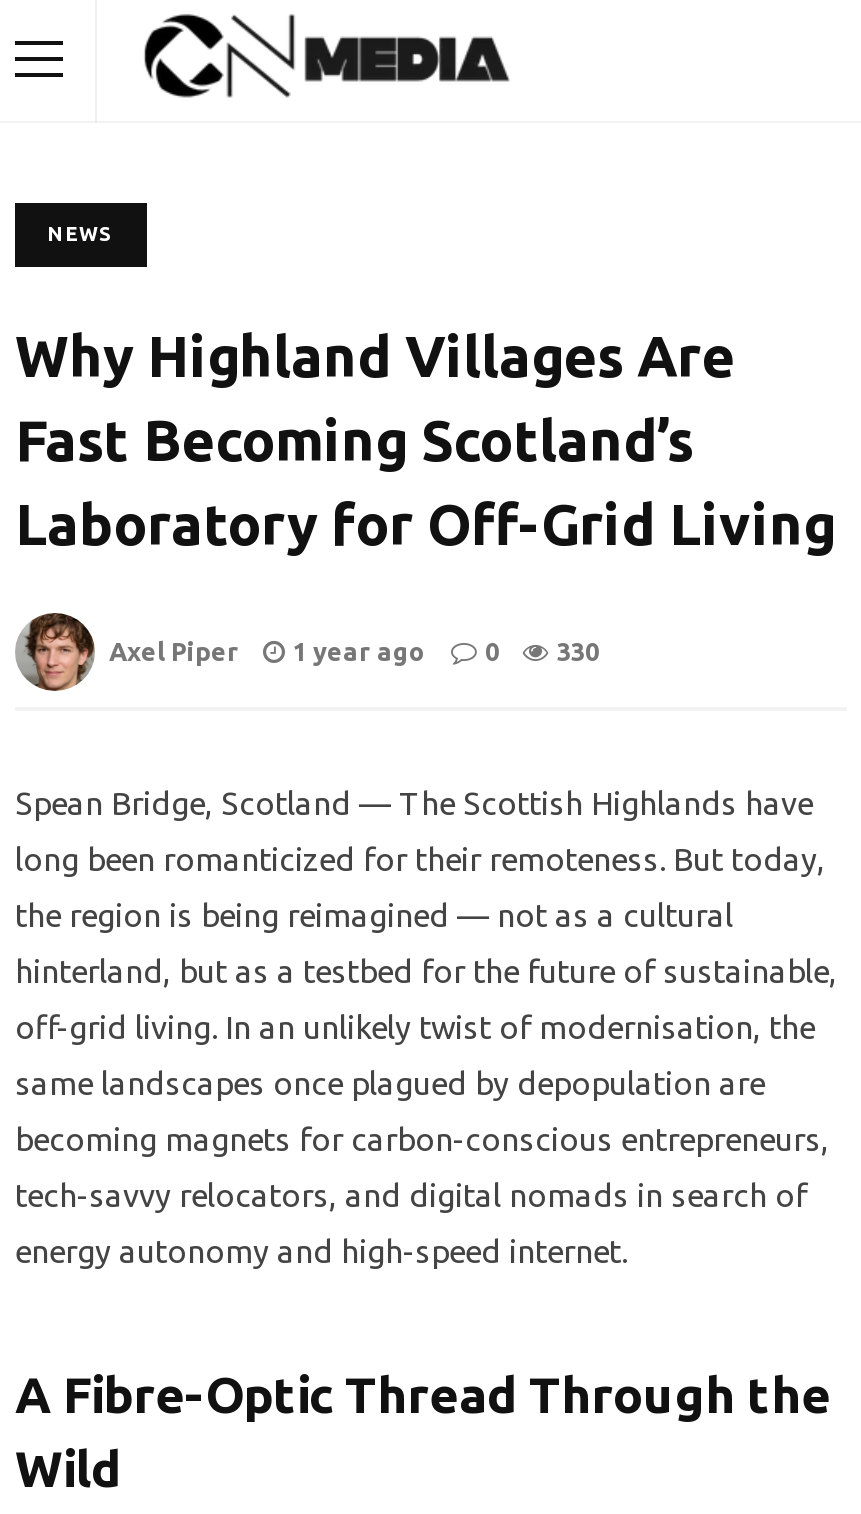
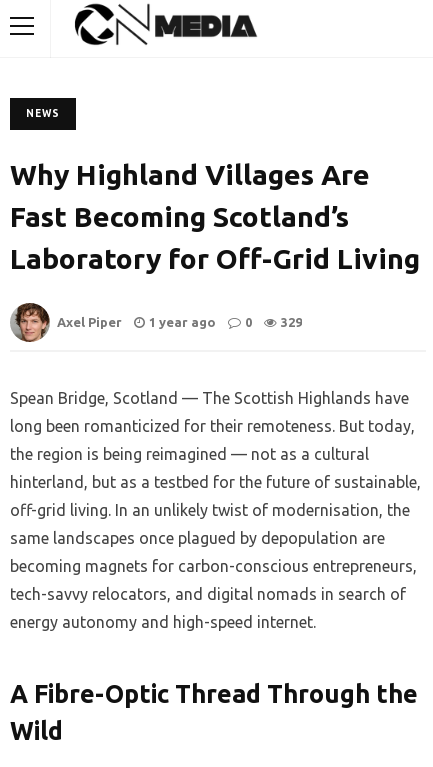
- 330
+ 329
